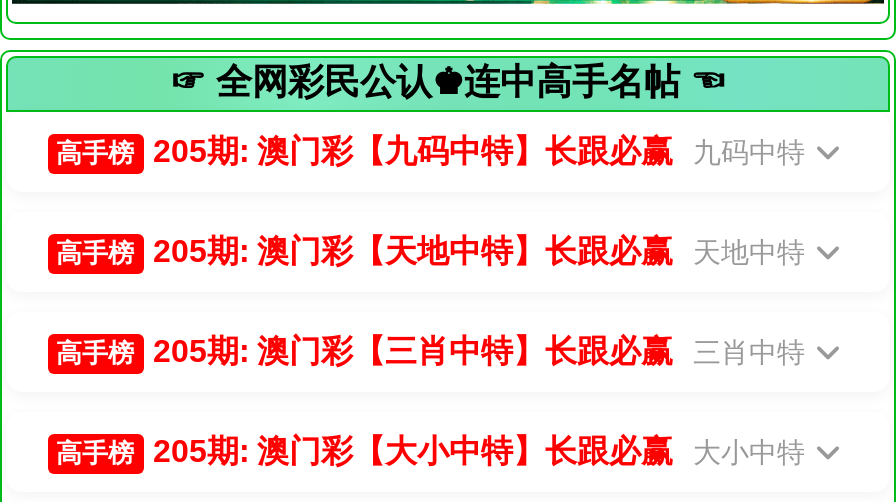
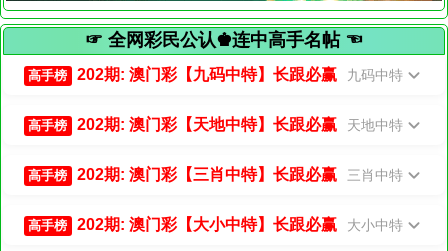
- 205期: 澳门彩【九码中特】长跟必赢
+ 202期: 澳门彩【九码中特】长跟必赢

- 205期: 澳门彩【天地中特】长跟必赢
+ 202期: 澳门彩【天地中特】长跟必赢

- 205期: 澳门彩【三肖中特】长跟必赢
+ 202期: 澳门彩【三肖中特】长跟必赢

- 205期: 澳门彩【大小中特】长跟必赢
+ 202期: 澳门彩【大小中特】长跟必赢
